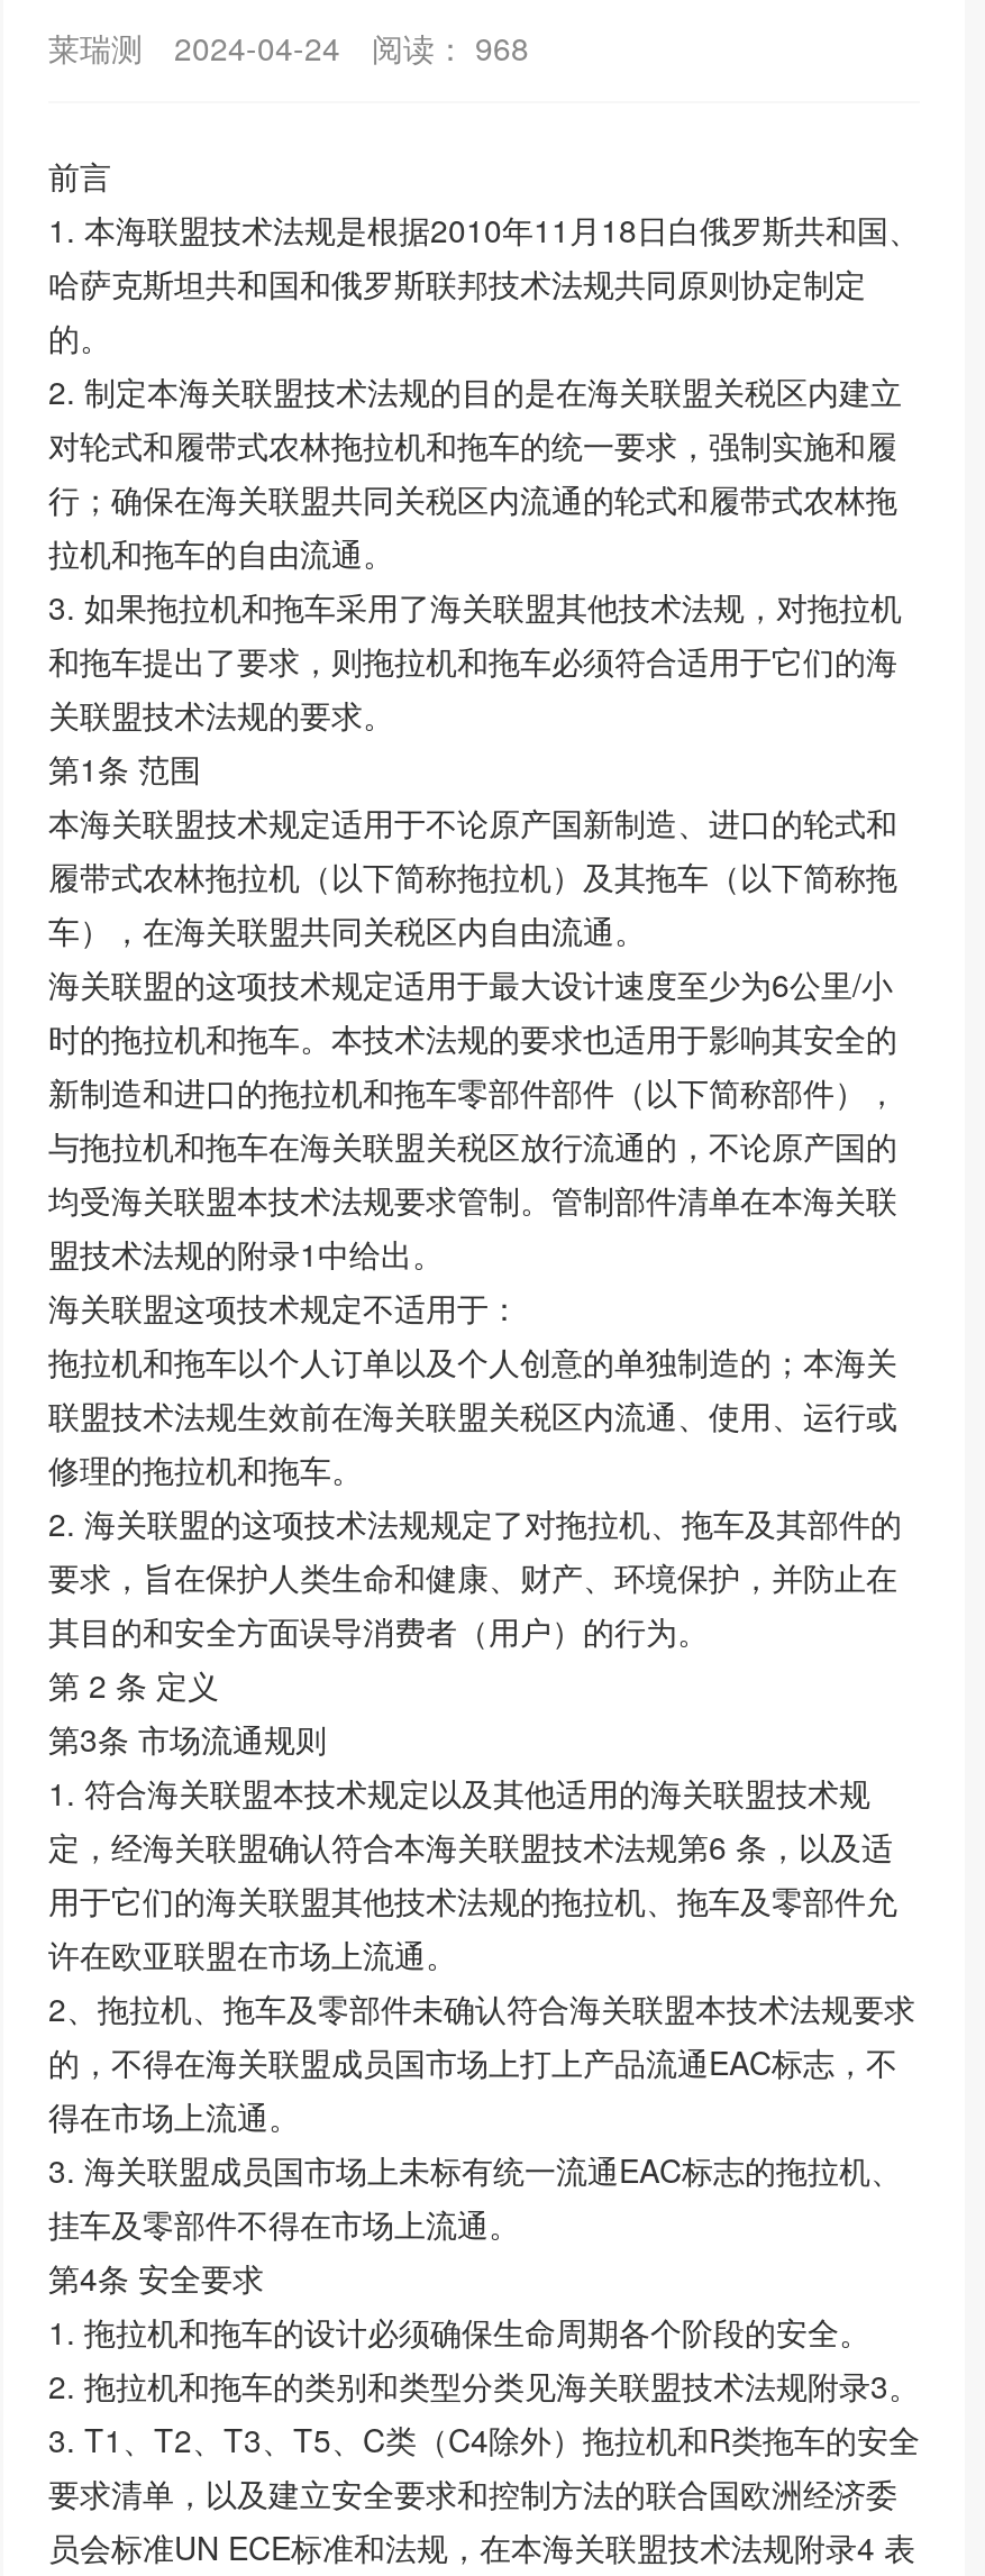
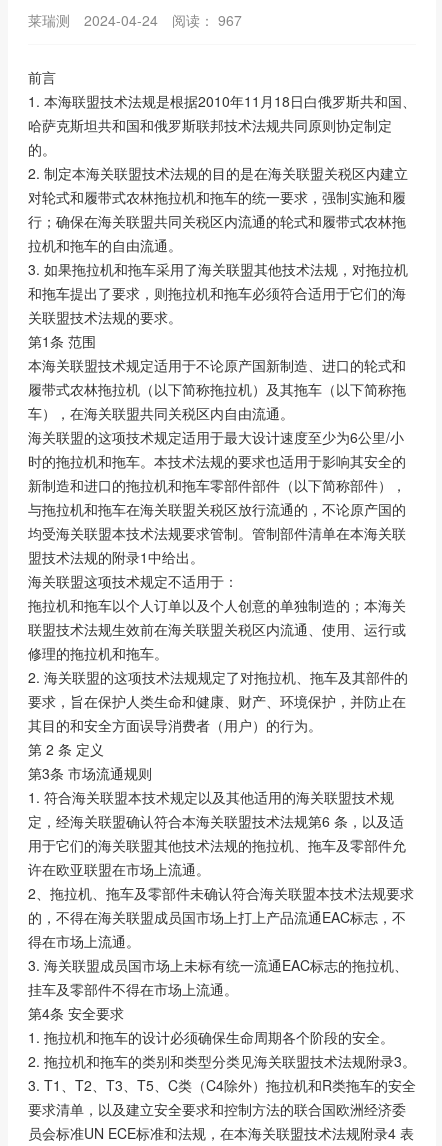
- 莱瑞测 2024-04-24 阅读：968
+ 莱瑞测 2024-04-24 阅读：967
